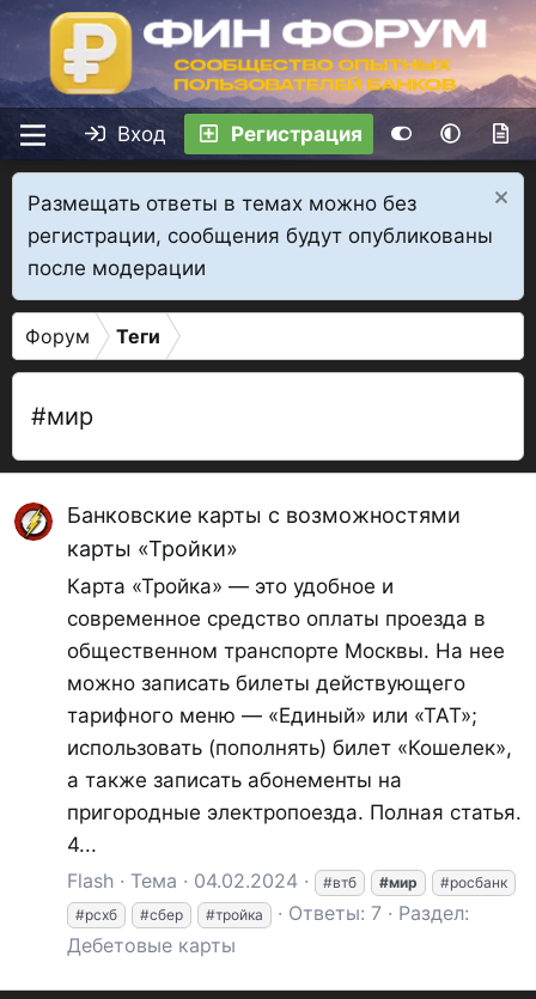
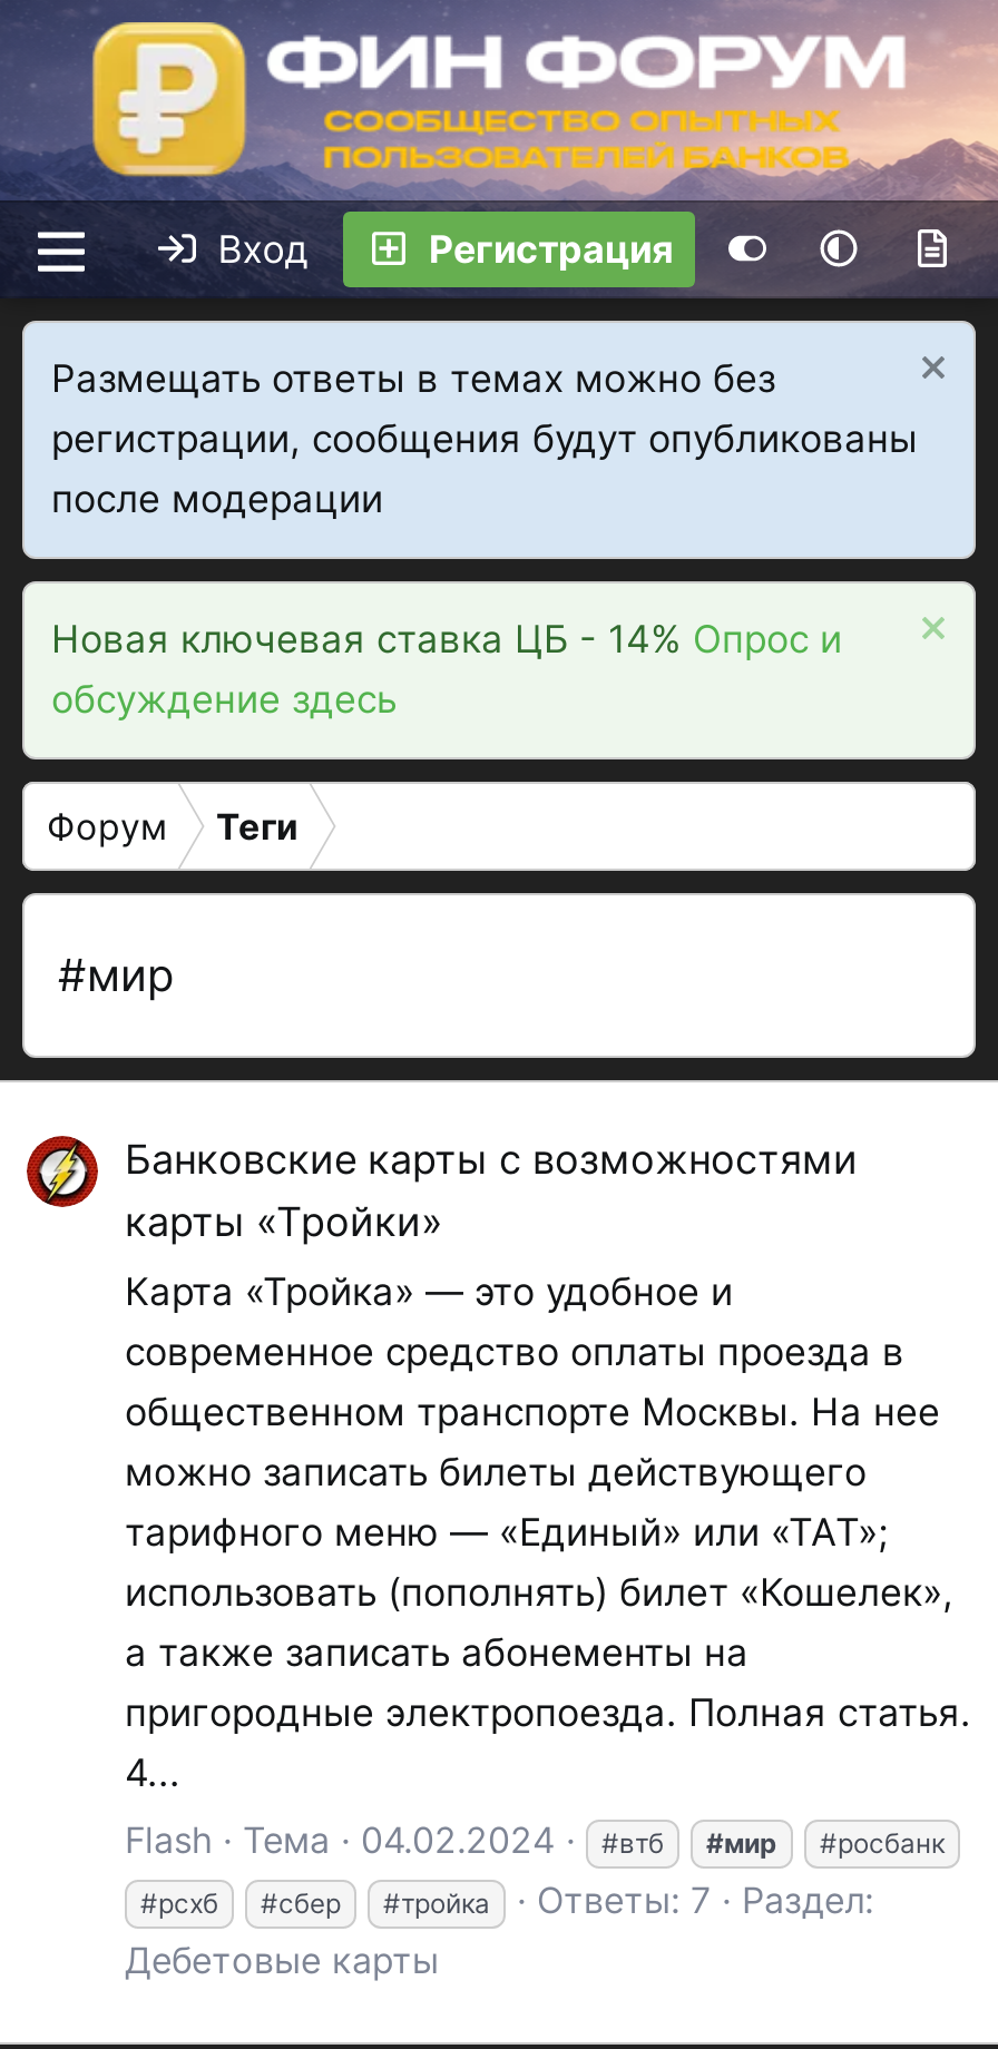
+ Новая ключевая ставка ЦБ - 14% Опрос и
+ обсуждение здесь
